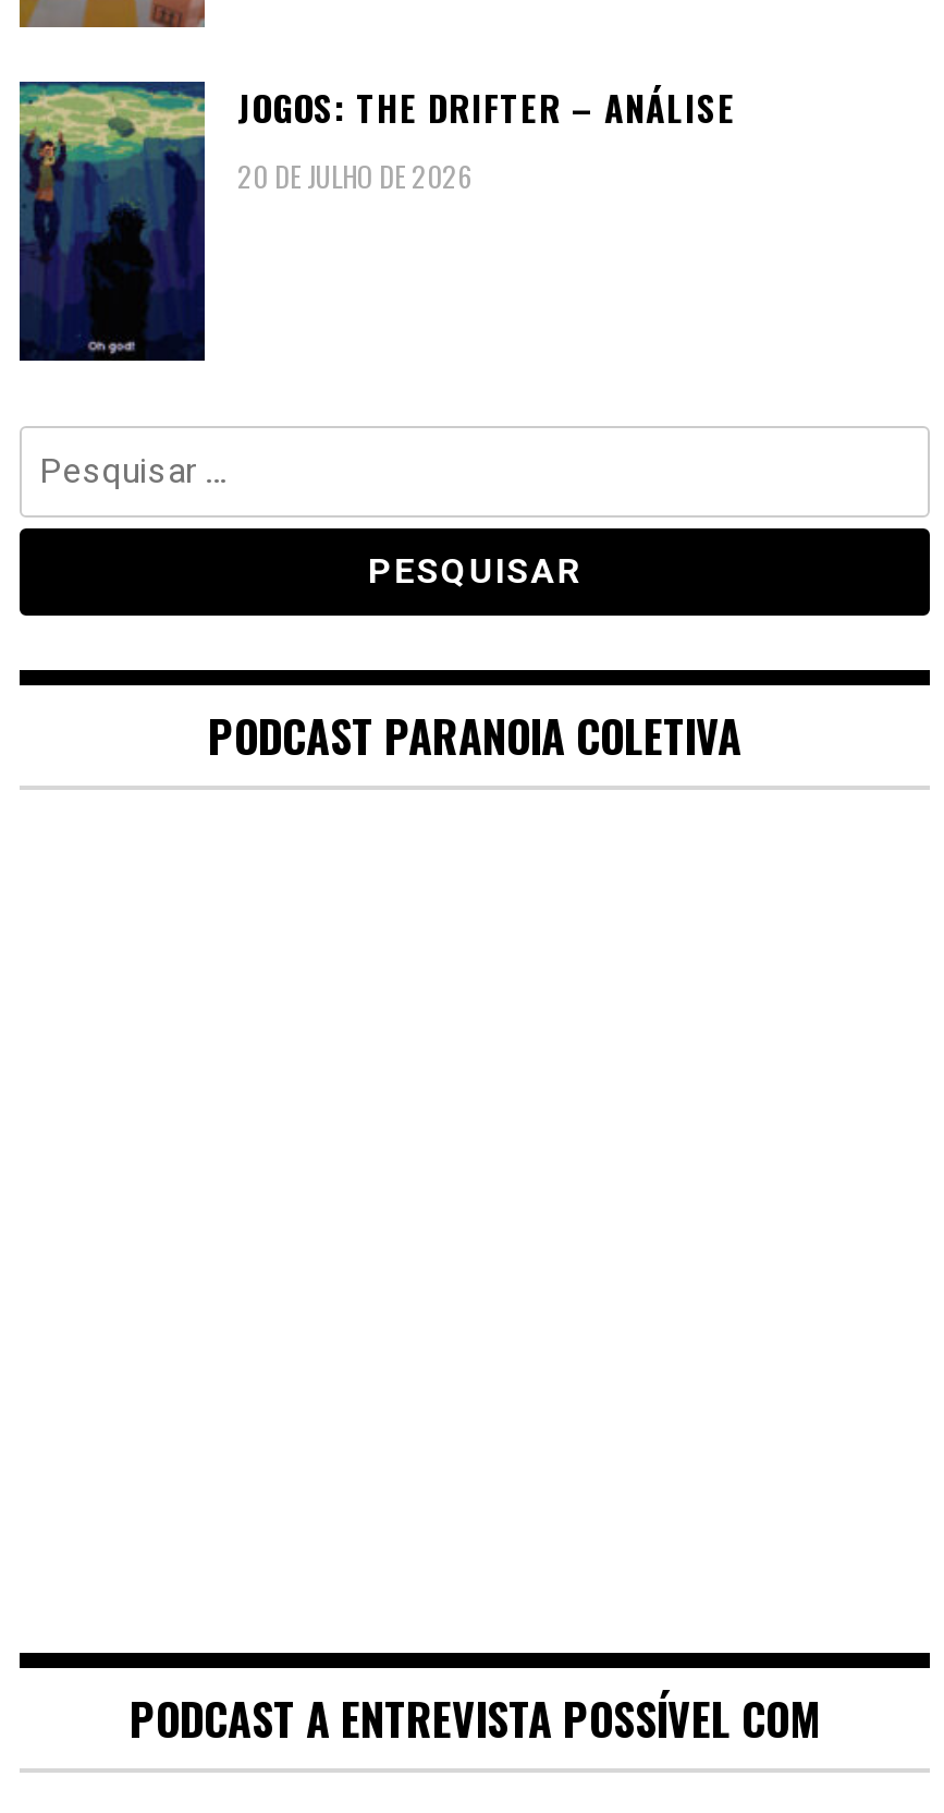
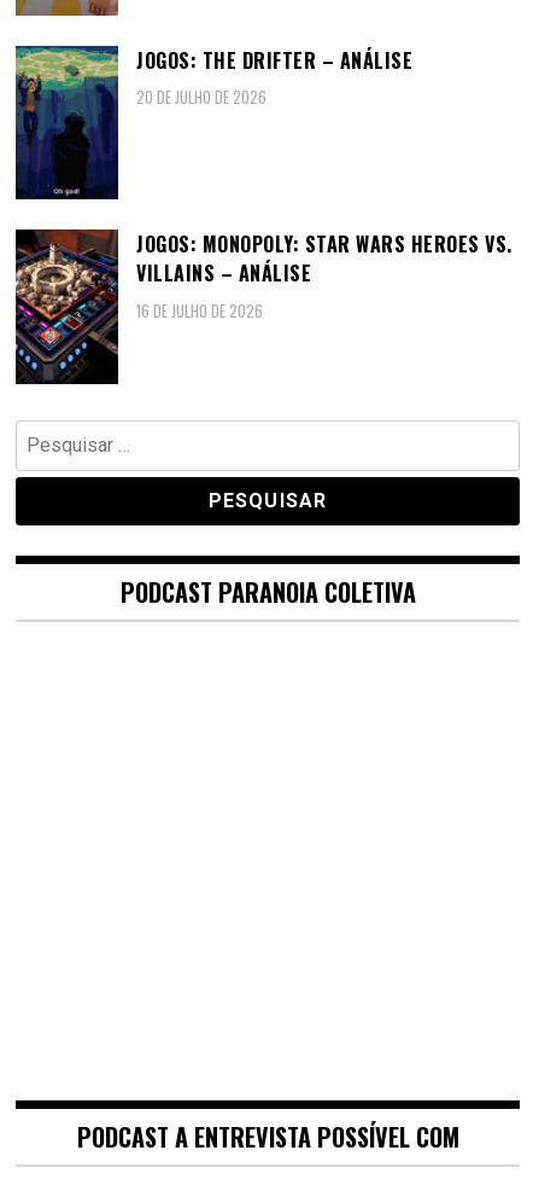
+ [image]
+ JOGOS: MONOPOLY: STAR WARS HEROES VS.
+ VILLAINS – ANÁLISE
+ 16 DE JULHO DE 2026
